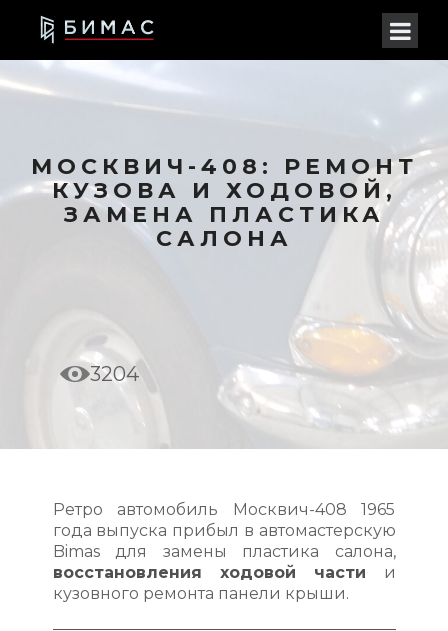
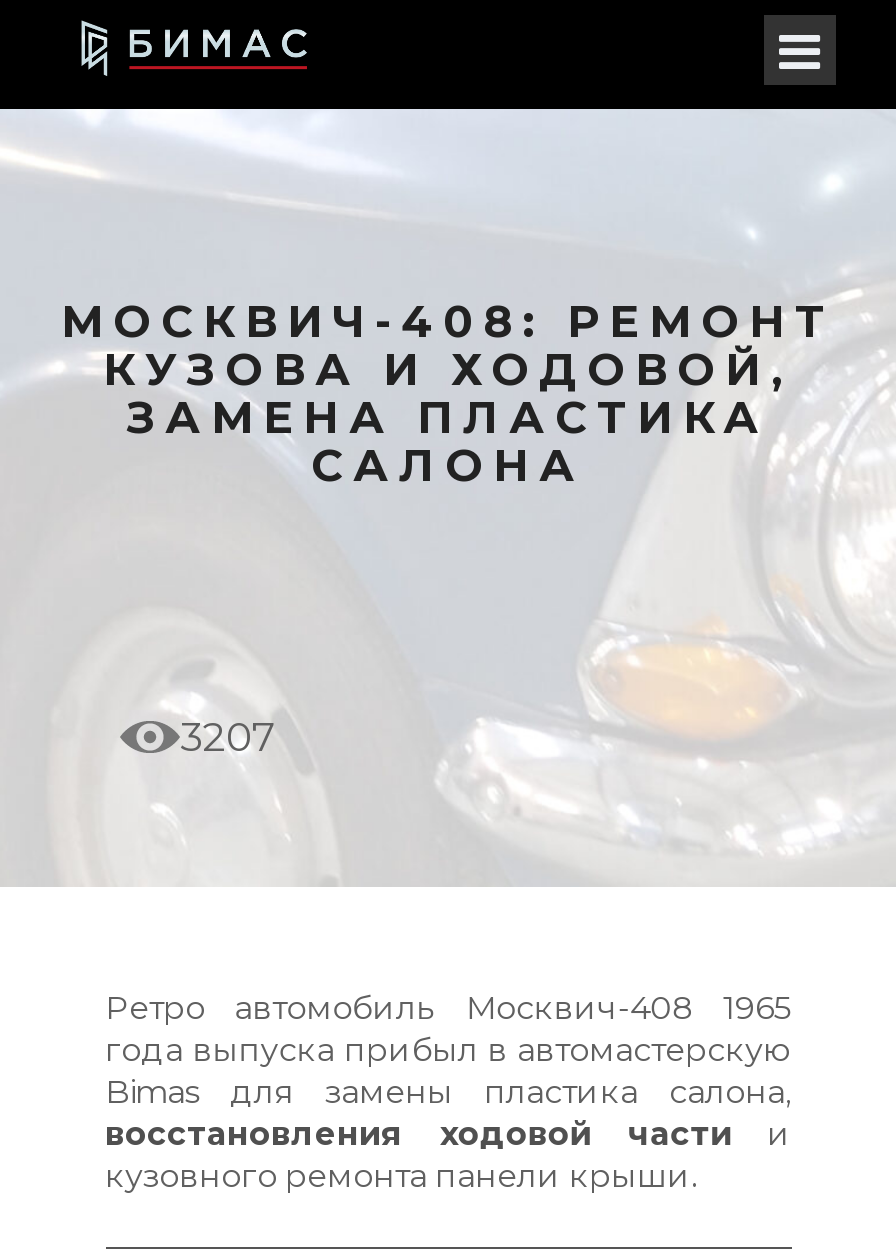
- 3204
+ 3207
